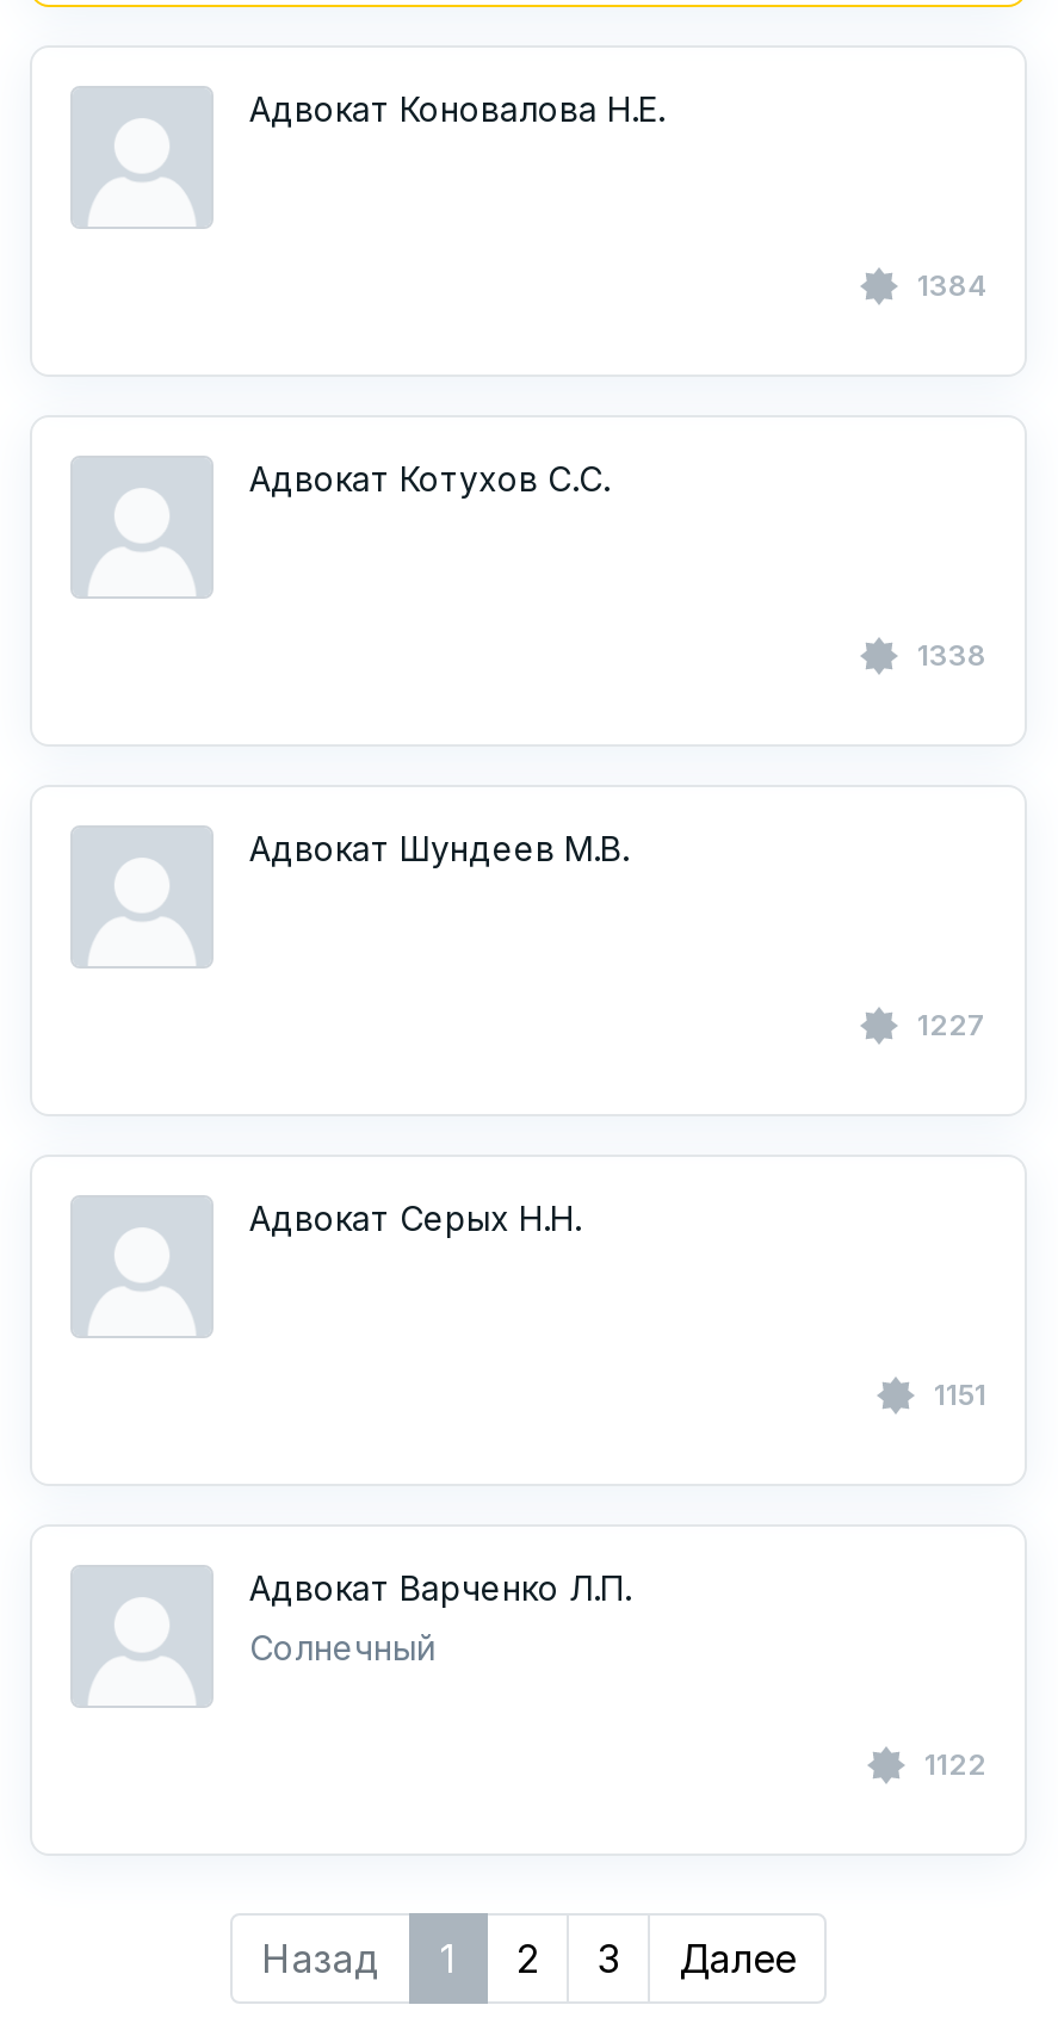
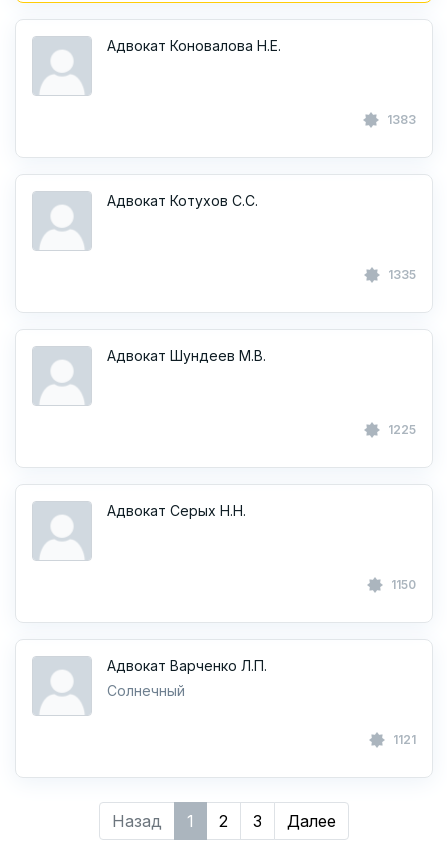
- 1384
+ 1383

- 1338
+ 1335

- 1227
+ 1225

- 1151
+ 1150

- 1122
+ 1121
